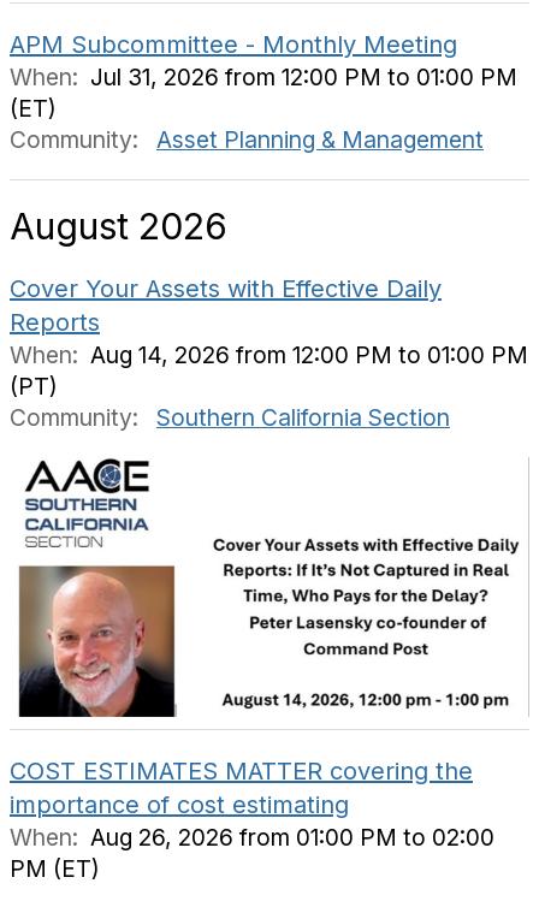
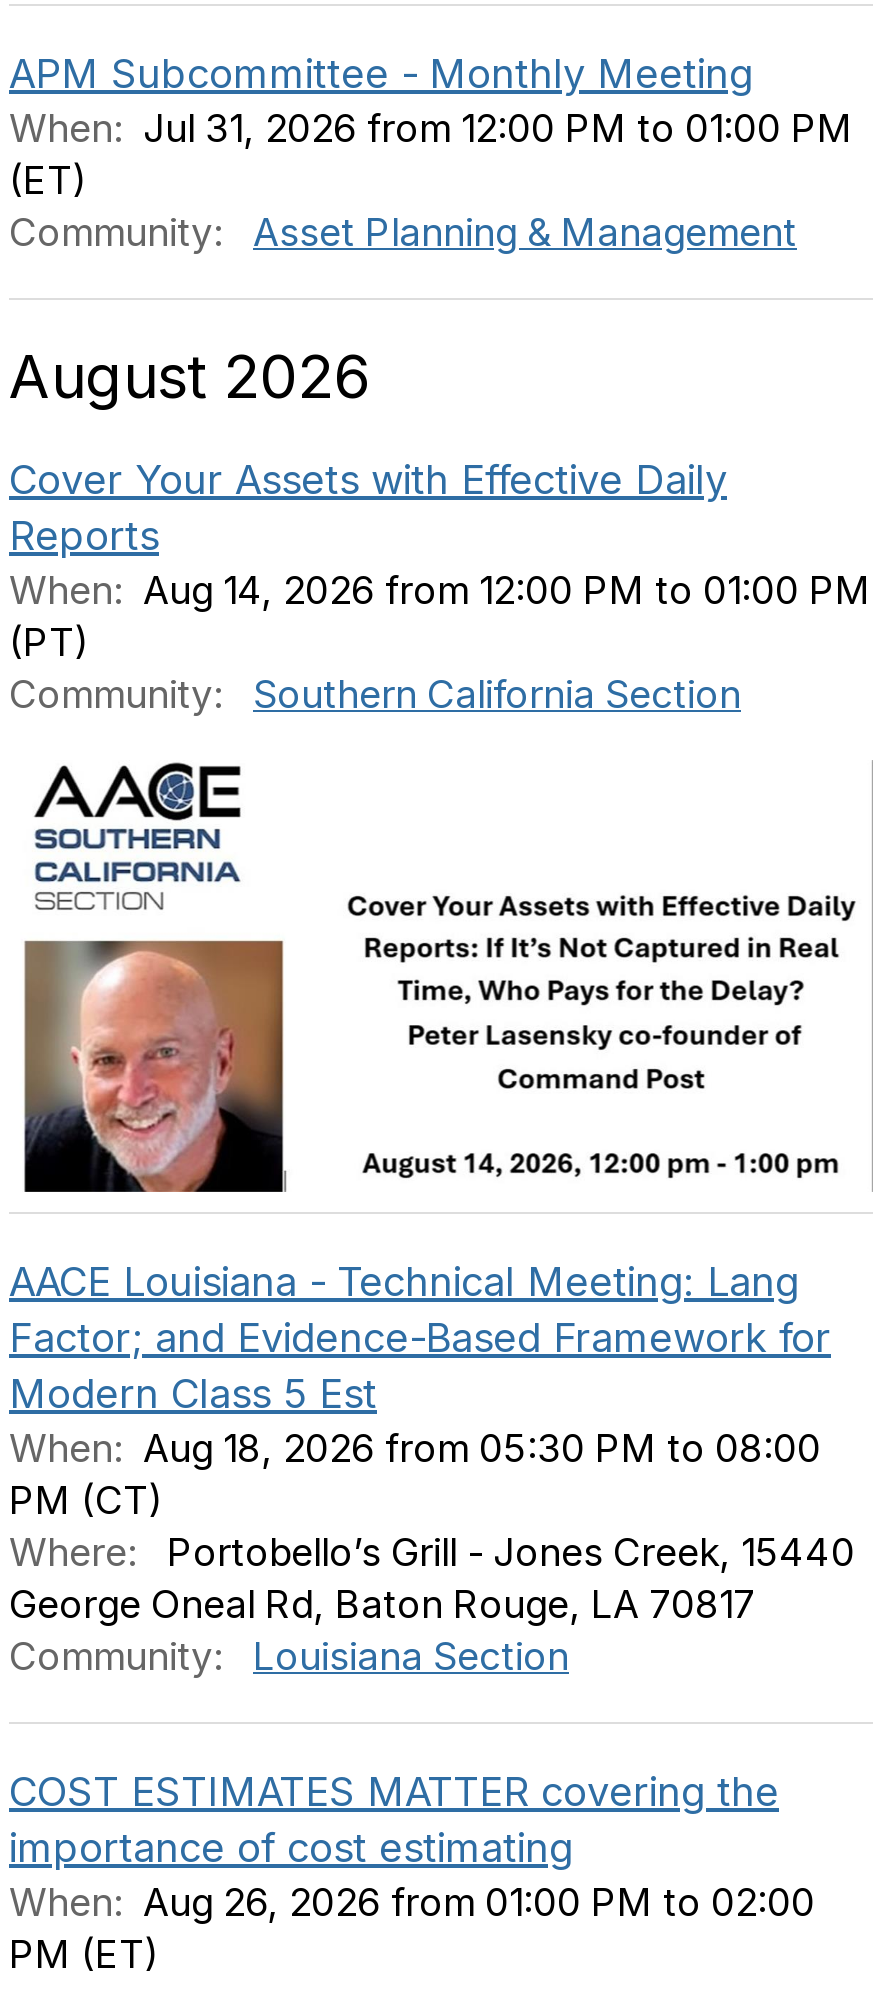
+ AACE Louisiana - Technical Meeting: Lang
+ Factor; and Evidence-Based Framework for
+ Modern Class 5 Est
+ When: Aug 18, 2026 from 05:30 PM to 08:00
+ PM (CT)
+ Where: Portobello’s Grill - Jones Creek, 15440
+ George Oneal Rd, Baton Rouge, LA 70817
+ Community: Louisiana Section
